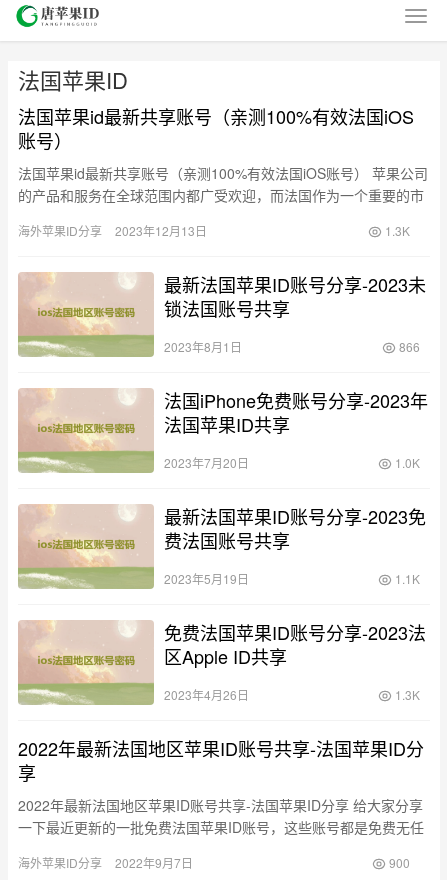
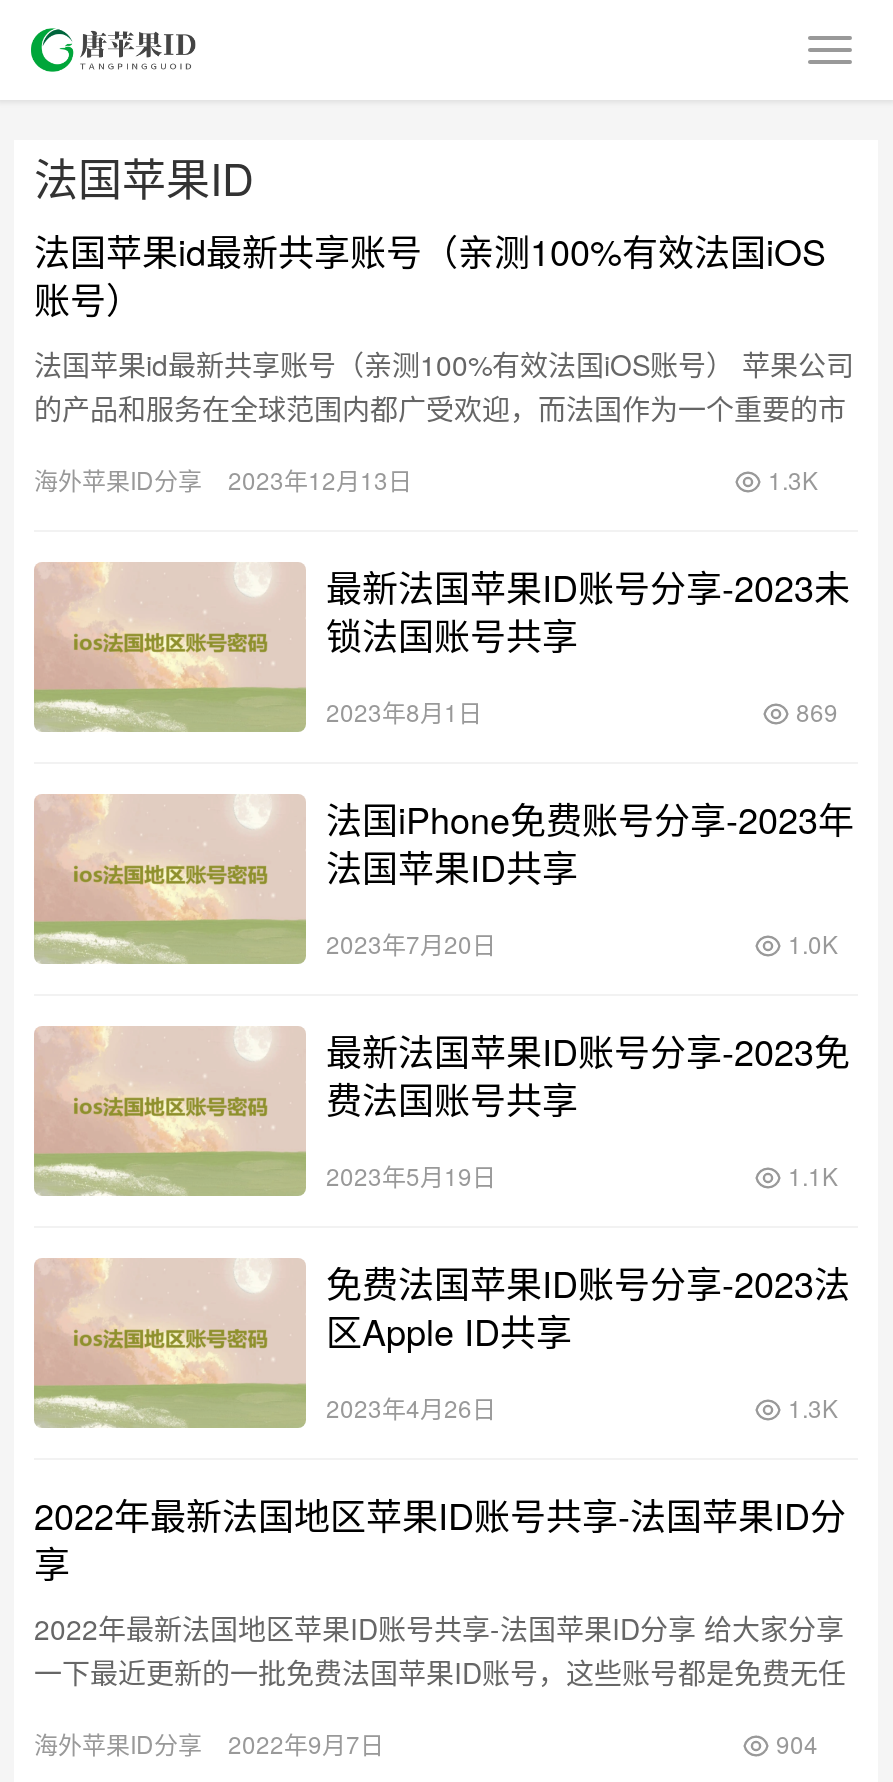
- 866
+ 869

- 900
+ 904
